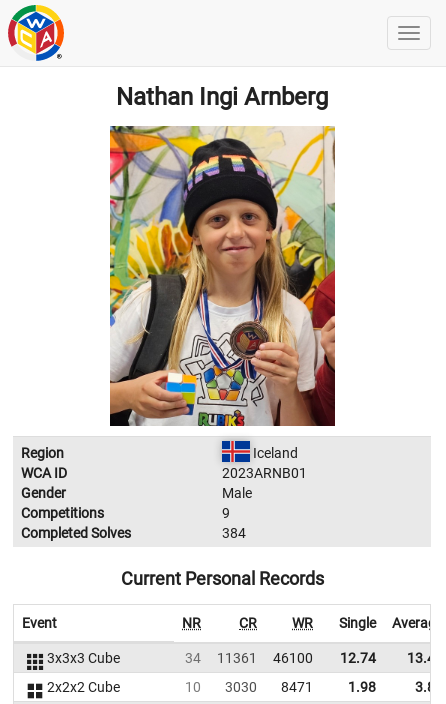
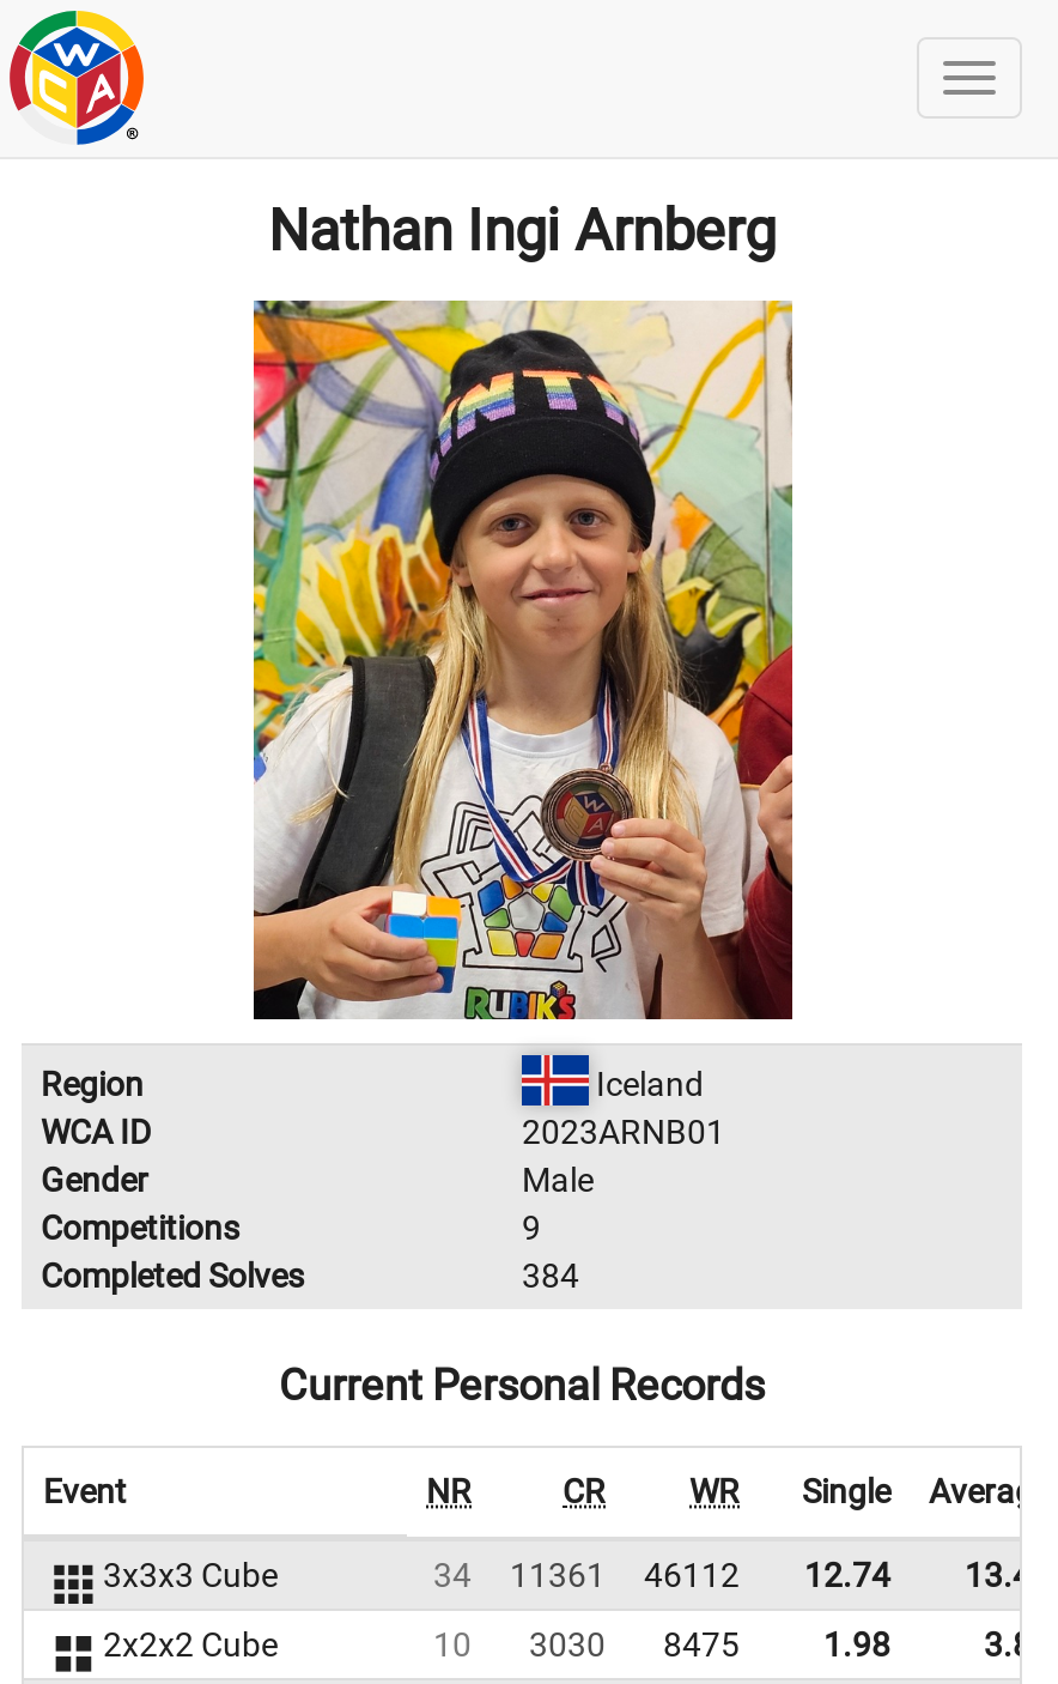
- 46100
+ 46112

- 10 3030 8471
+ 10 3030 8475
